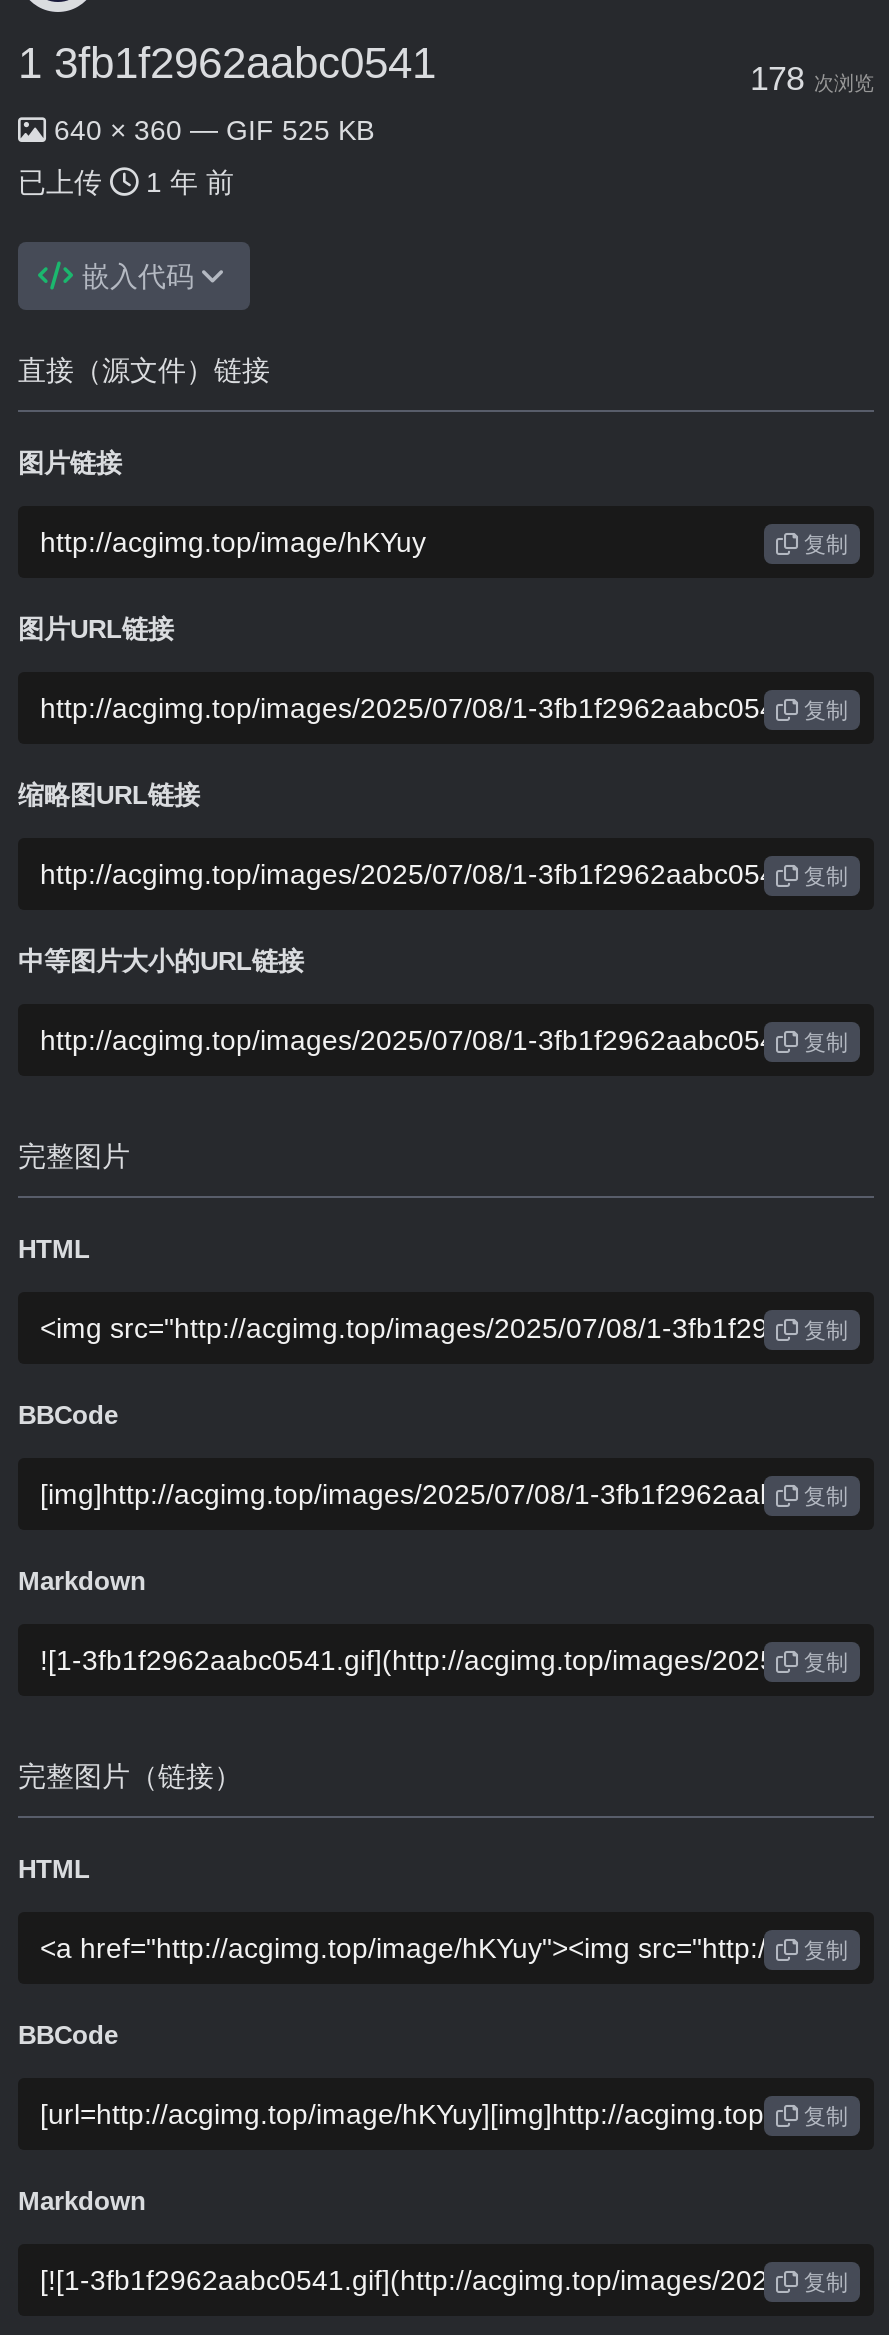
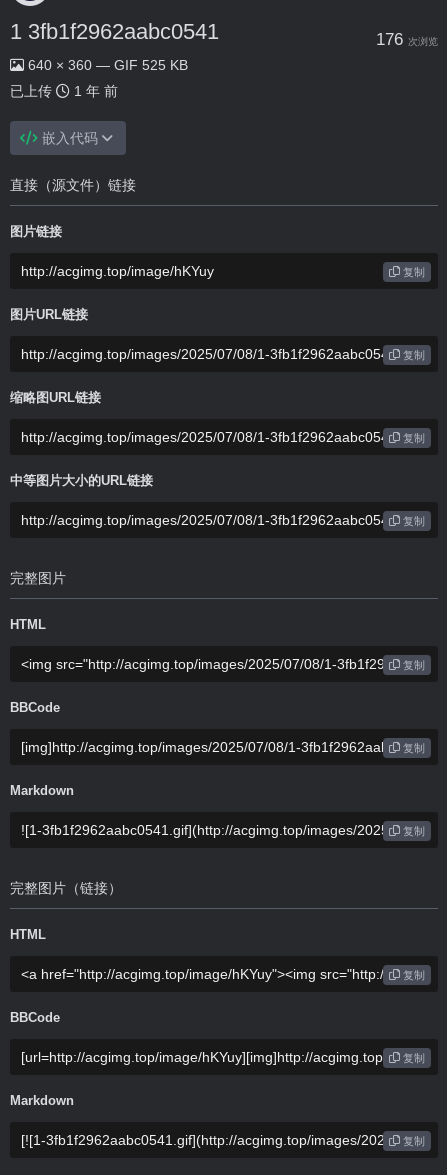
- 178次浏览
+ 176次浏览
